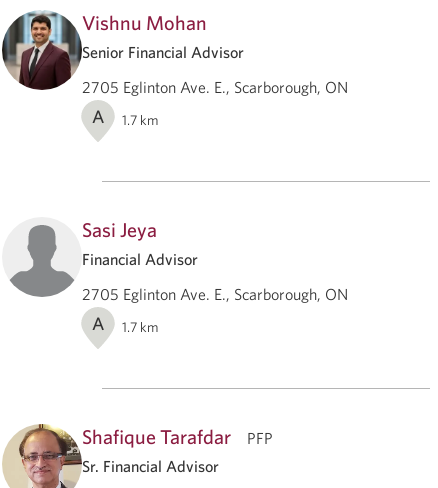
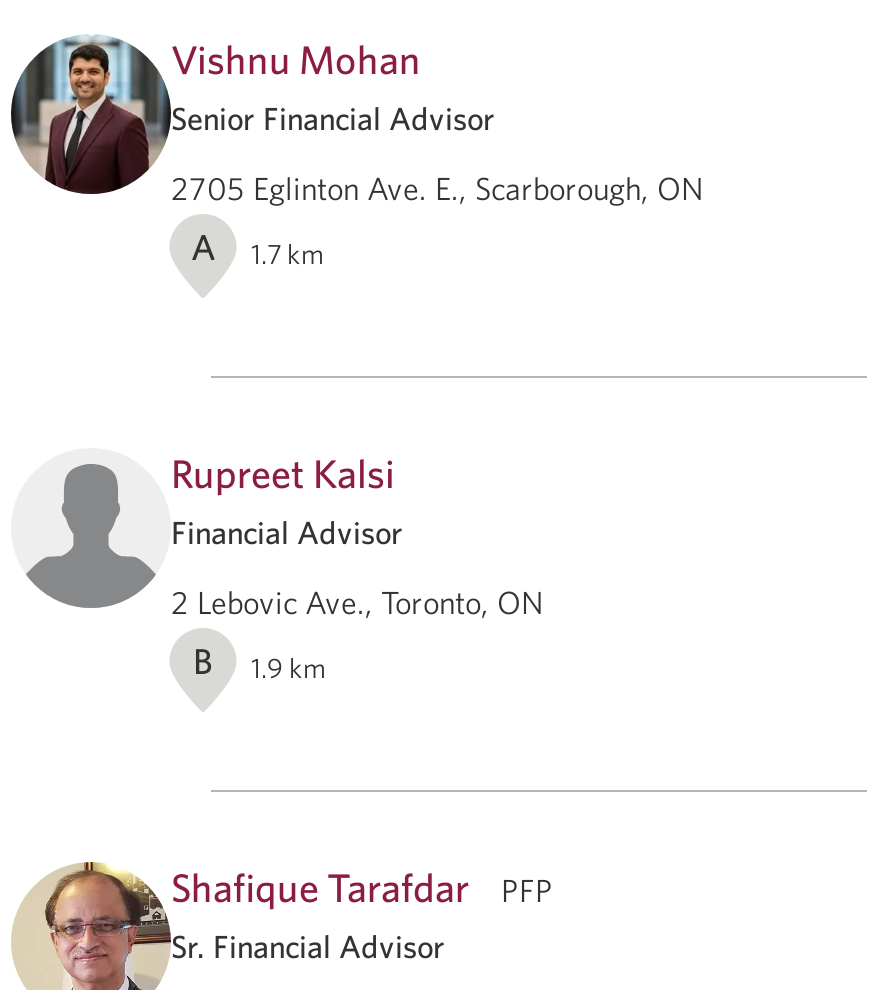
- Sasi Jeya
+ Rupreet Kalsi

- 2705 Eglinton Ave. E., Scarborough, ON
- A
- 1.7 km
+ 2 Lebovic Ave., Toronto, ON
+ B
+ 1.9 km
